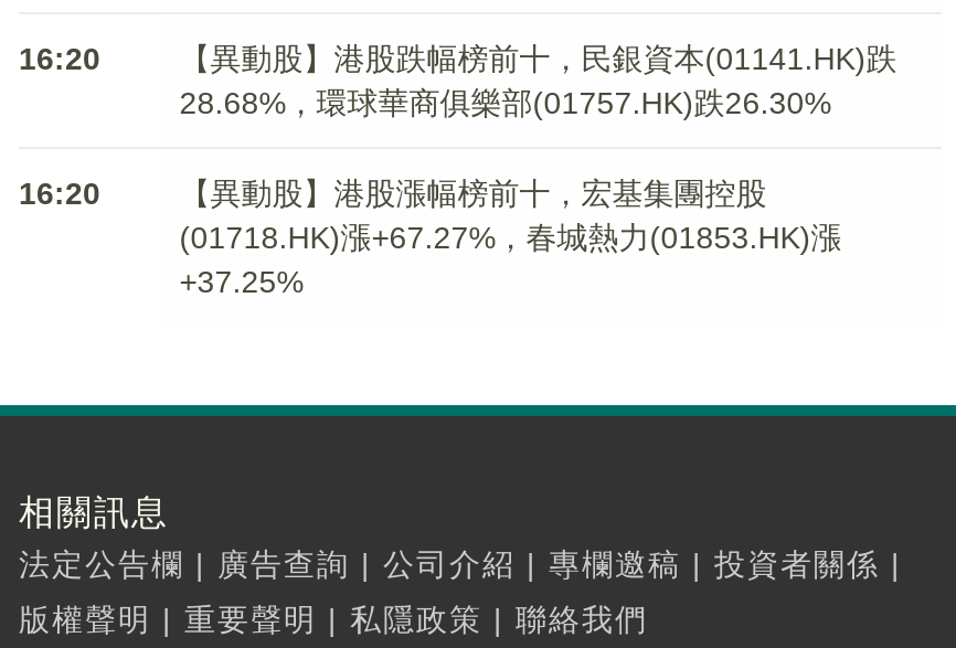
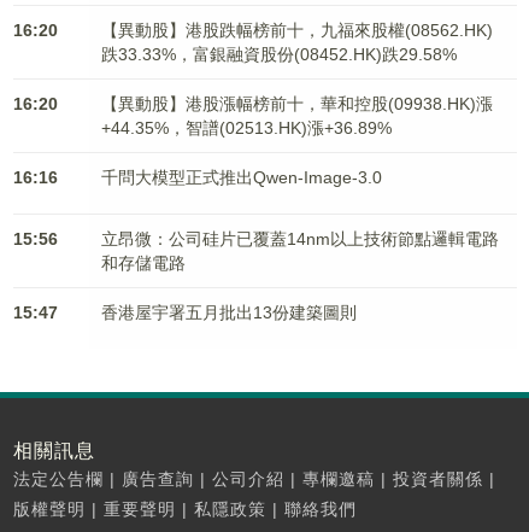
- 【異動股】港股跌幅榜前十，民銀資本(01141.HK)跌
+ 【異動股】港股跌幅榜前十，九福來股權(08562.HK)

- 28.68%，環球華商俱樂部(01757.HK)跌26.30%
+ 跌33.33%，富銀融資股份(08452.HK)跌29.58%

- 【異動股】港股漲幅榜前十，宏基集團控股
- (01718.HK)漲+67.27%，春城熱力(01853.HK)漲
- +37.25%
+ 【異動股】港股漲幅榜前十，華和控股(09938.HK)漲
+ +44.35%，智譜(02513.HK)漲+36.89%
+ 16:16
+ 千問大模型正式推出Qwen-Image-3.0
+ 15:56
+ 立昂微：公司硅片已覆蓋14nm以上技術節點邏輯電路
+ 和存儲電路
+ 15:47
+ 香港屋宇署五月批出13份建築圖則
